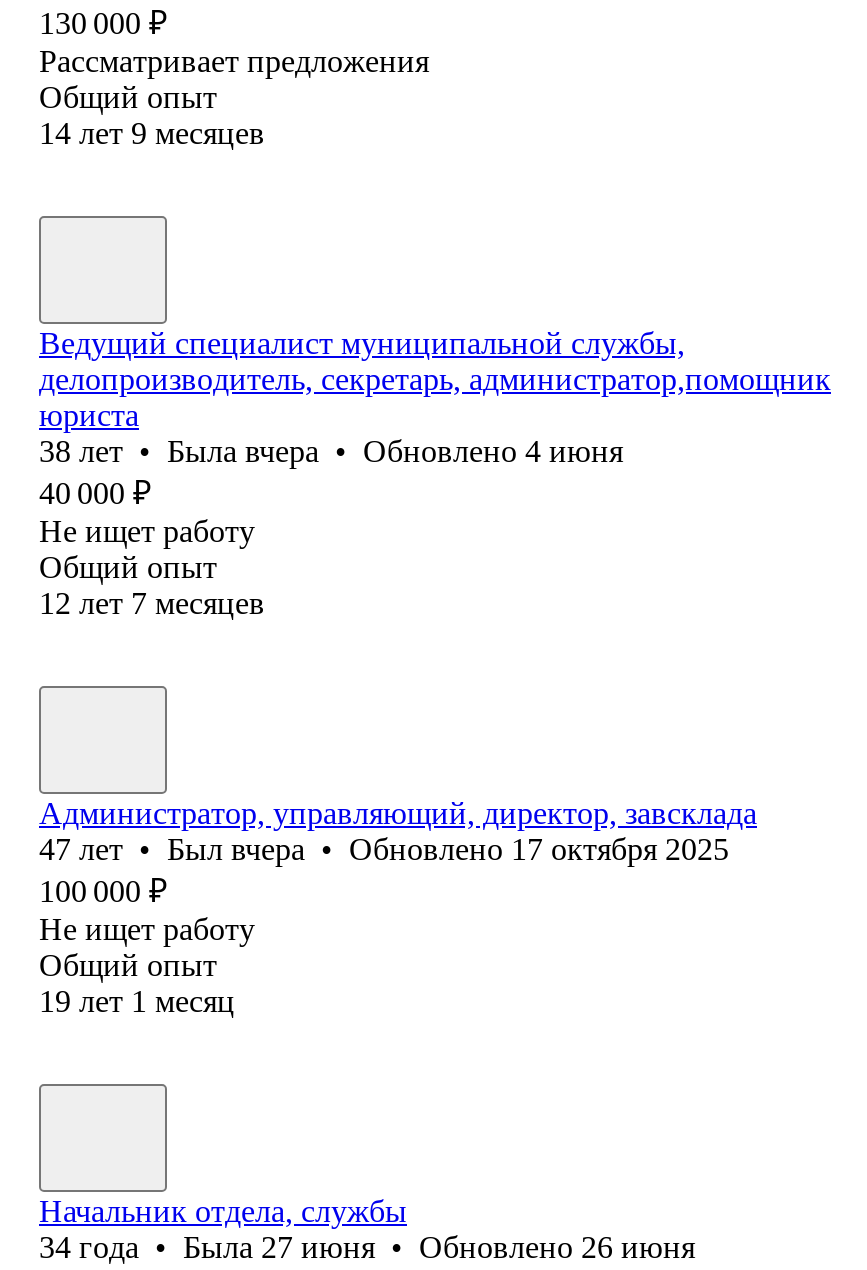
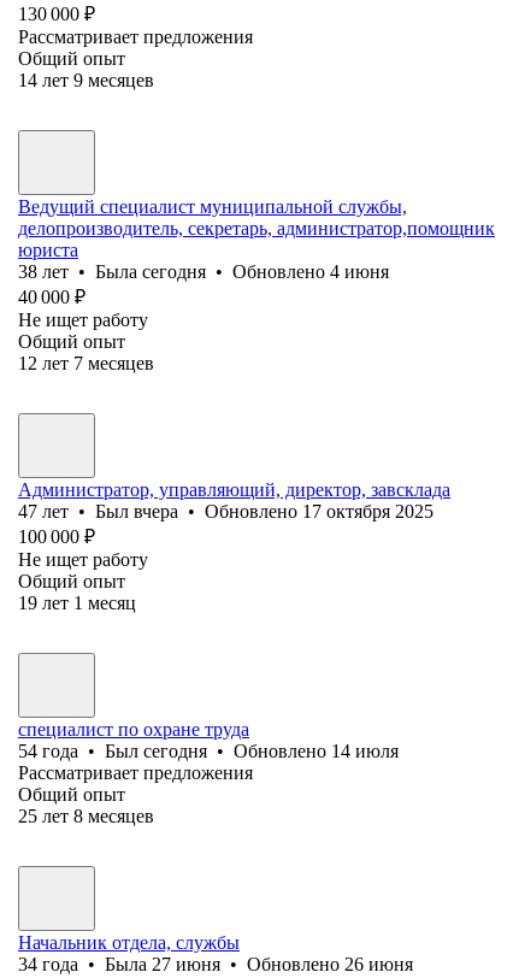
- 38 лет • Была вчера • Обновлено 4 июня
+ 38 лет • Была сегодня • Обновлено 4 июня

+ специалист по охране труда
+ 54 года • Был сегодня • Обновлено 14 июля
+ Рассматривает предложения
+ Общий опыт
+ 25 лет 8 месяцев
